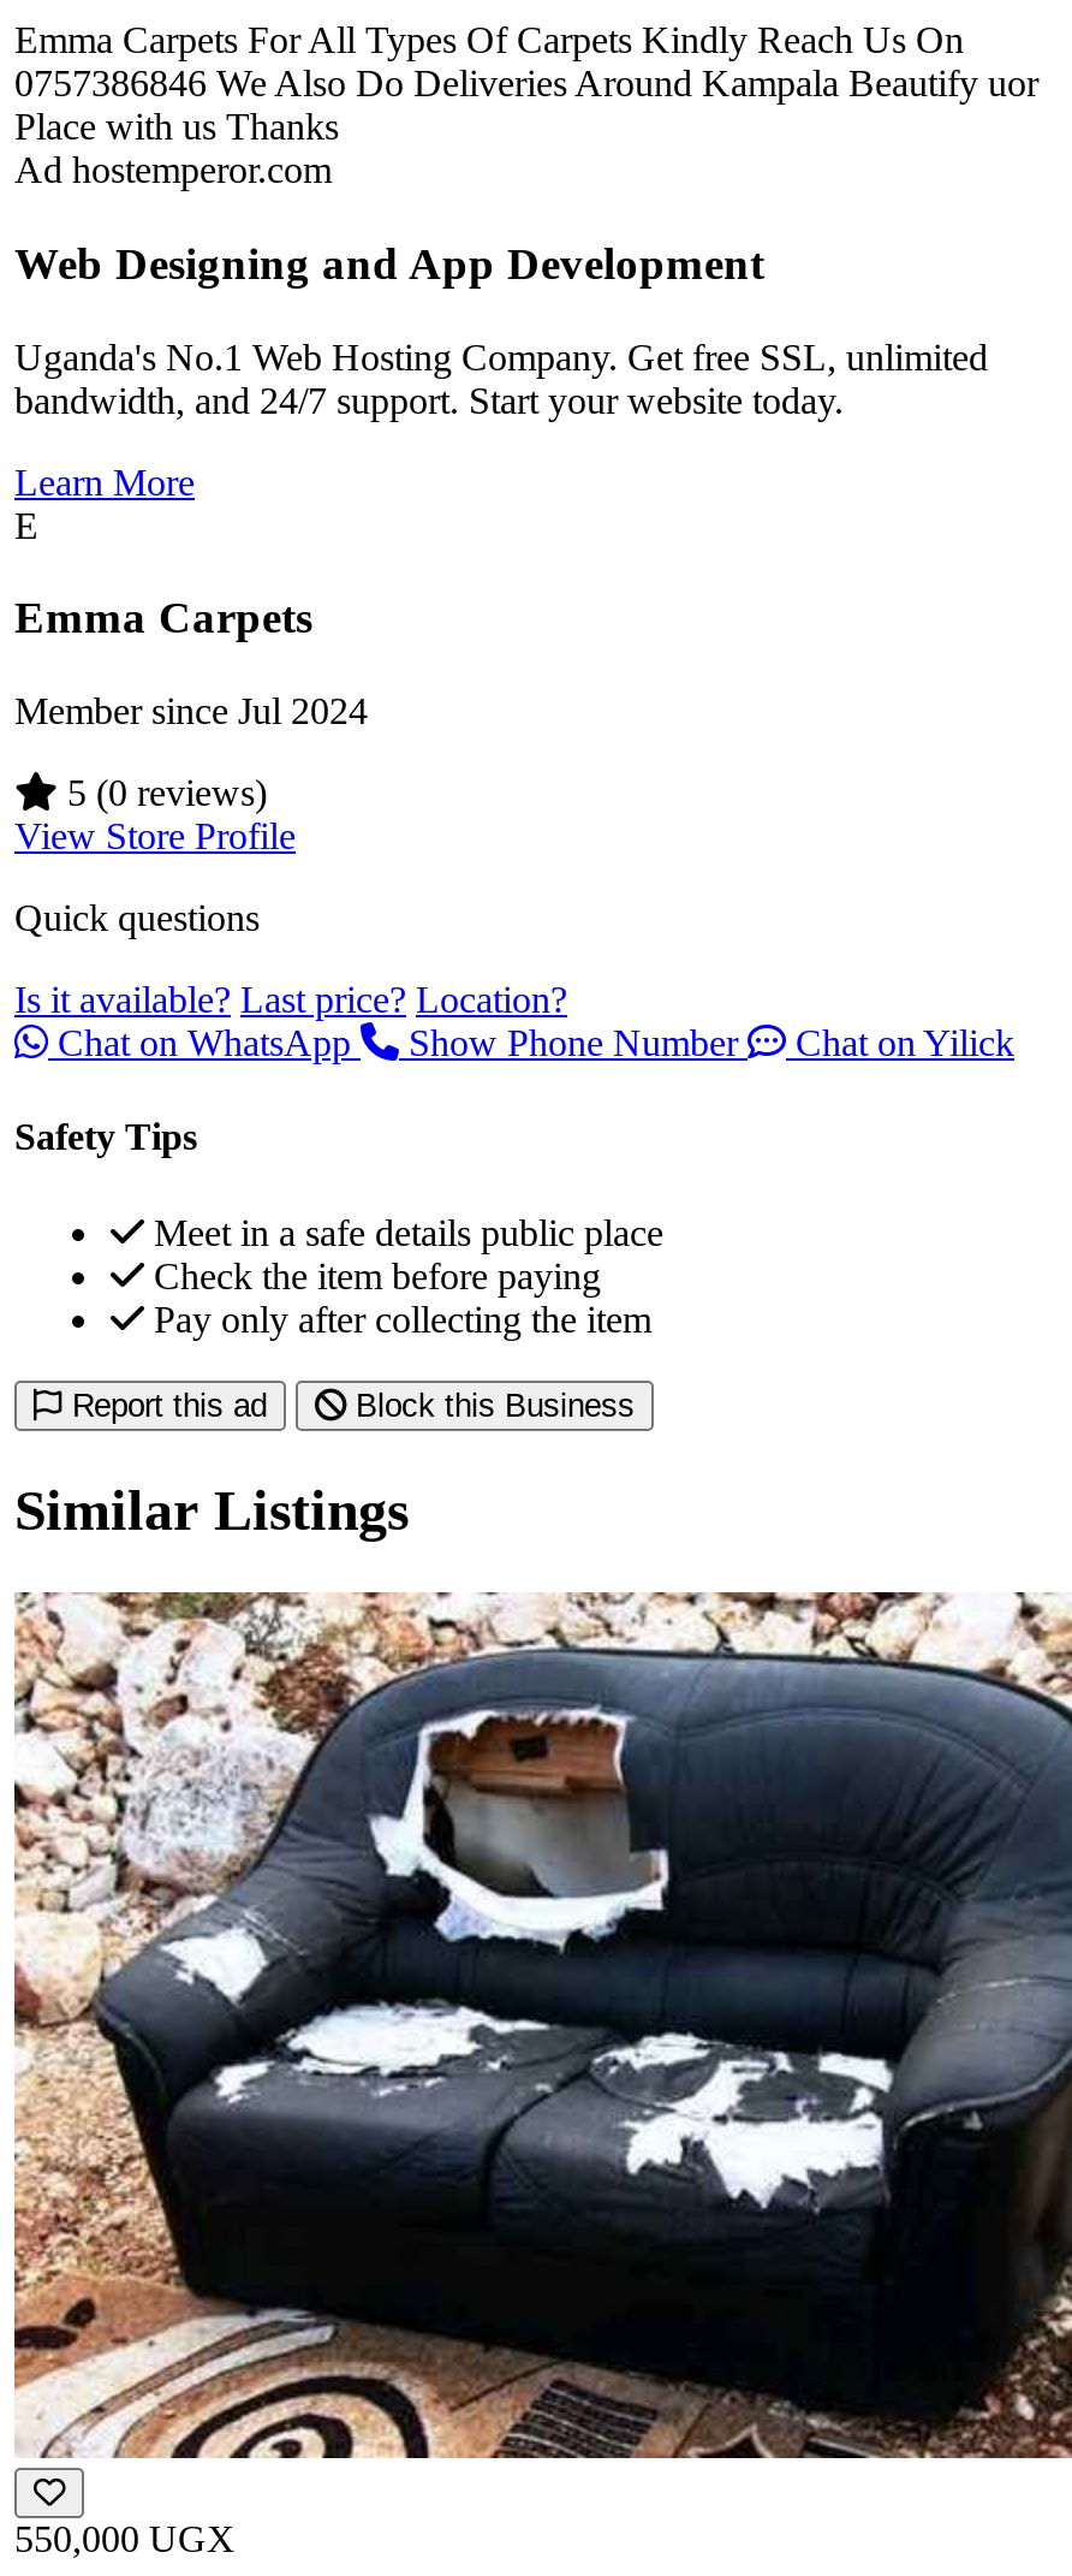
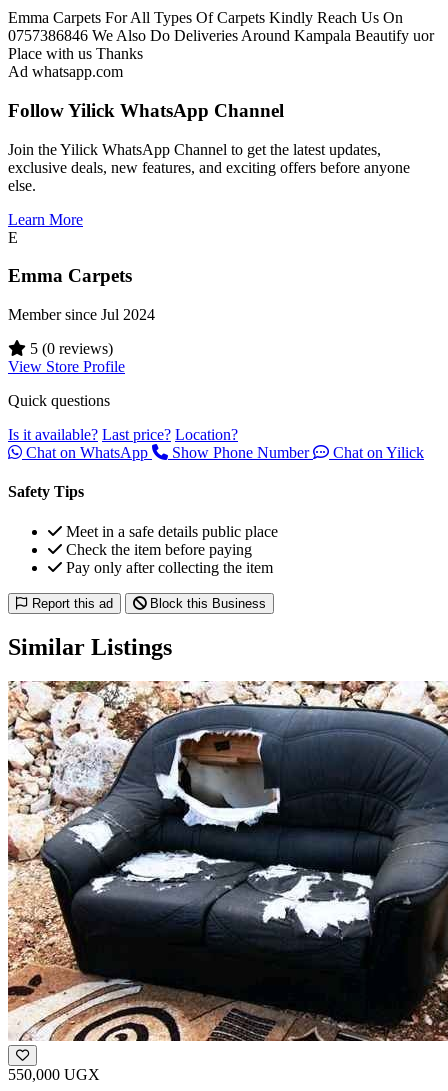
- Ad hostemperor.com
+ Ad whatsapp.com

- Web Designing and App Development
+ Follow Yilick WhatsApp Channel

- Uganda's No.1 Web Hosting Company. Get free SSL, unlimited
- bandwidth, and 24/7 support. Start your website today.
+ Join the Yilick WhatsApp Channel to get the latest updates,
+ exclusive deals, new features, and exciting offers before anyone
+ else.
